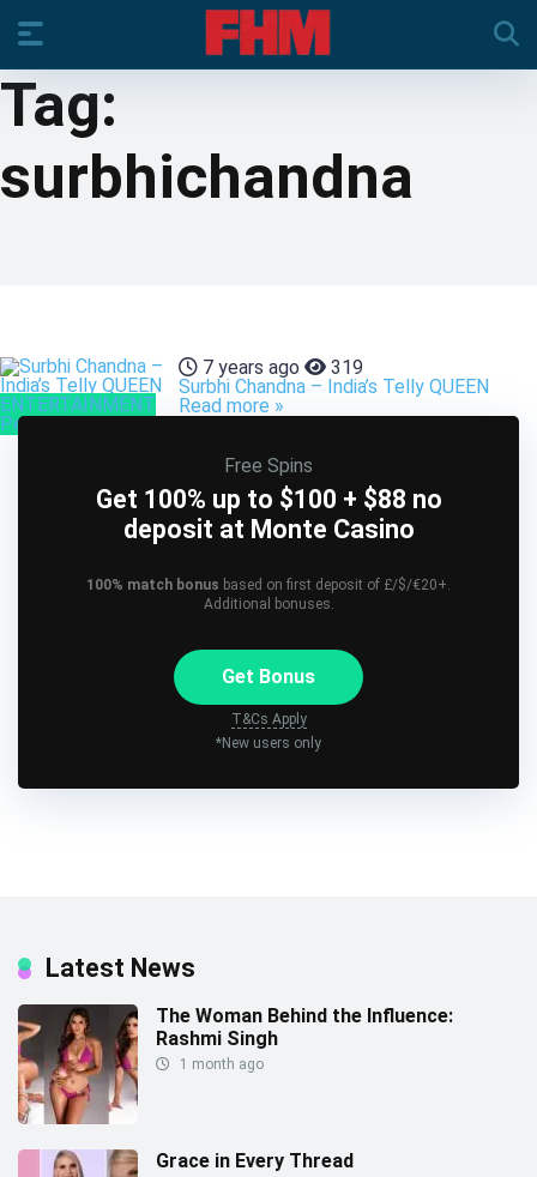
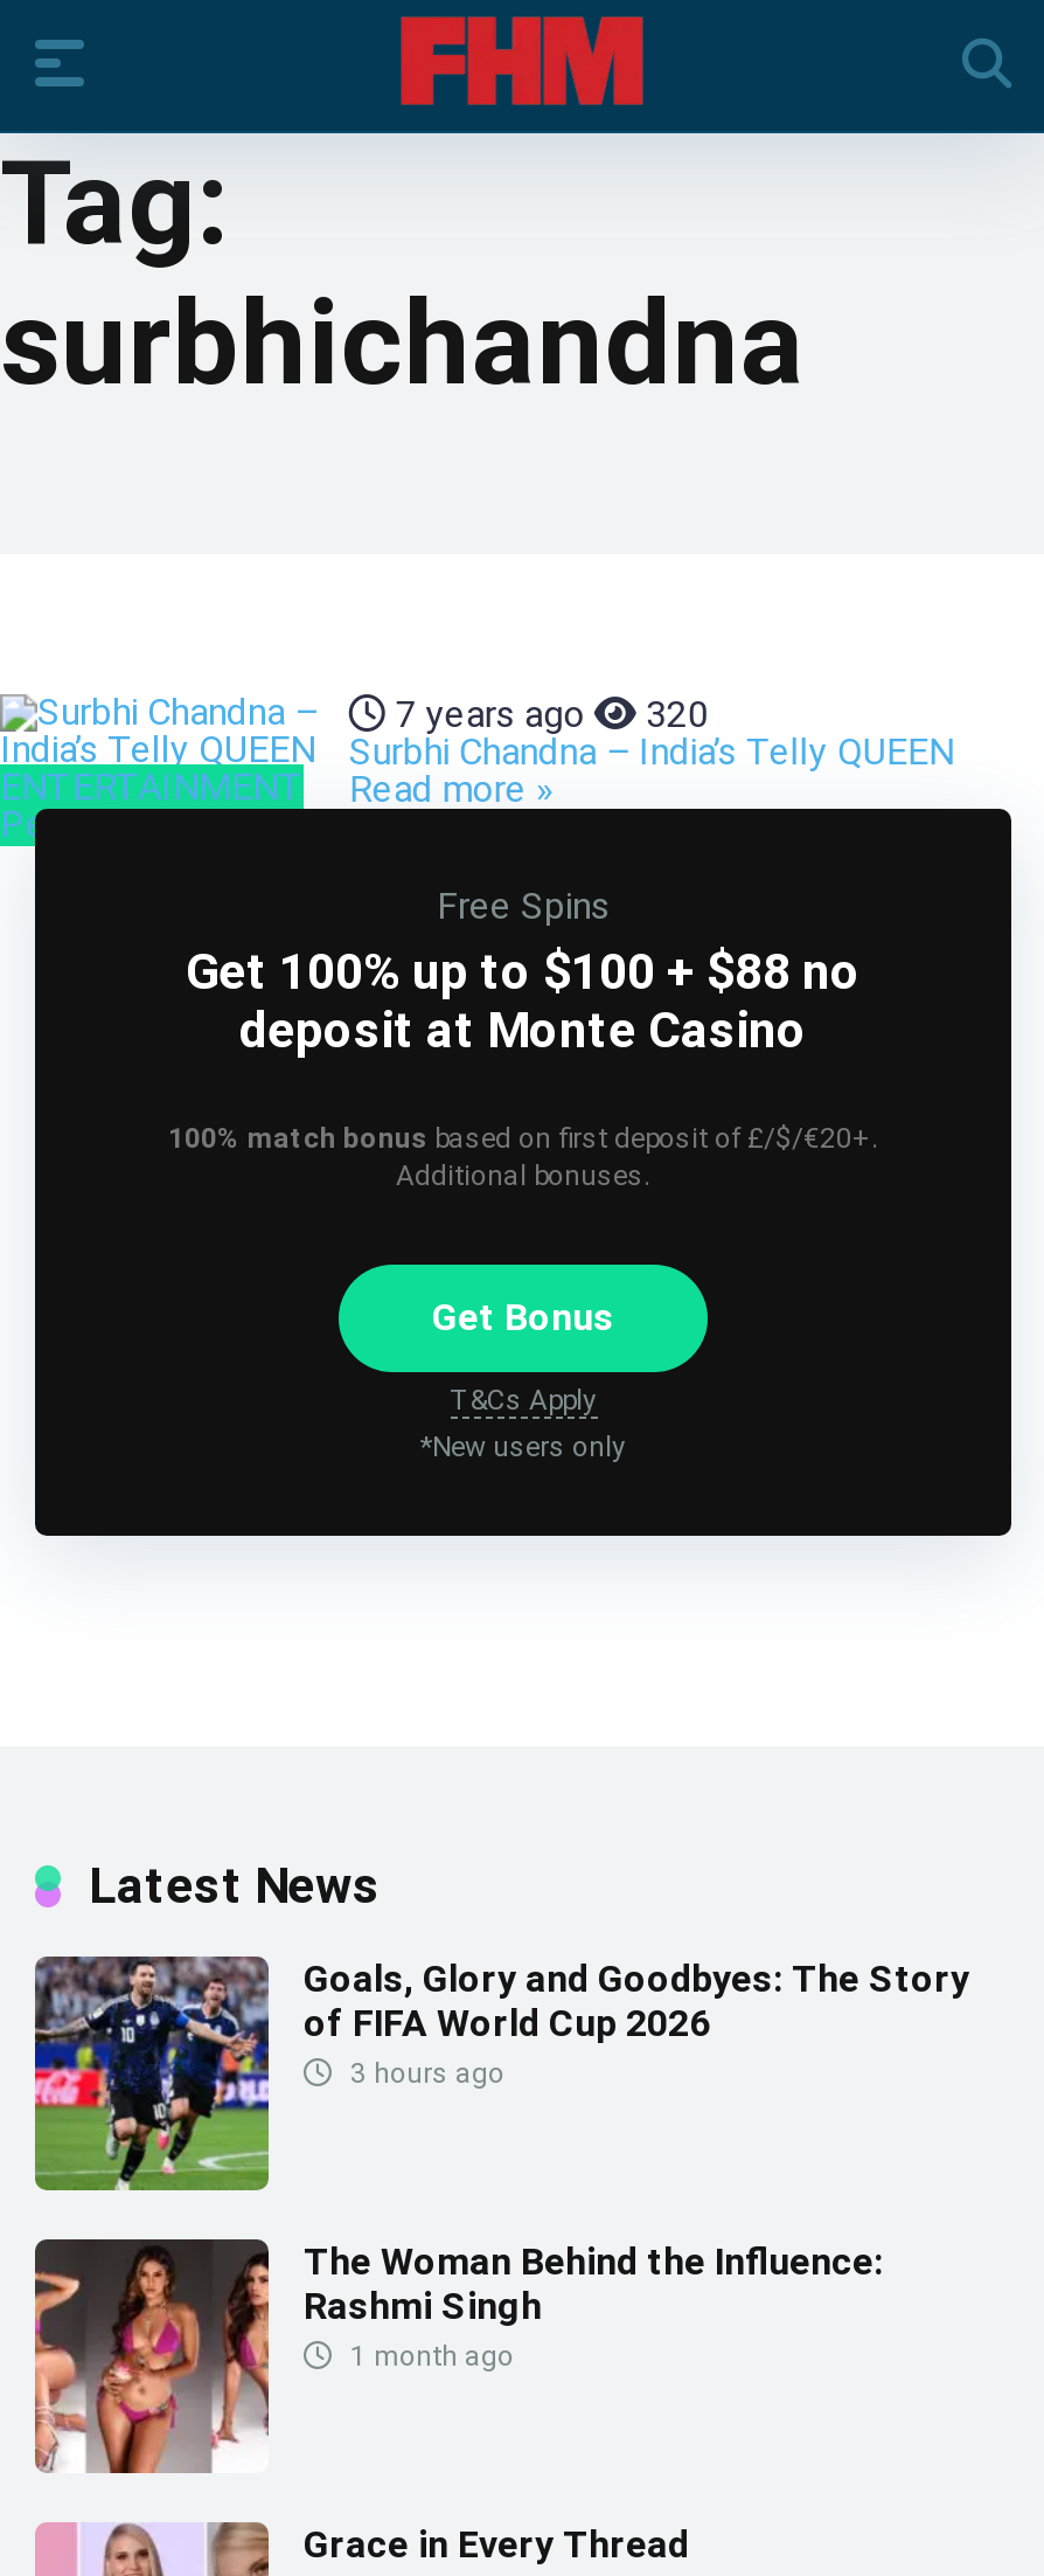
- 7 years ago 319
+ 7 years ago 320

+ [image]
+ Goals, Glory and Goodbyes: The Story
+ of FIFA World Cup 2026
+ 3 hours ago
